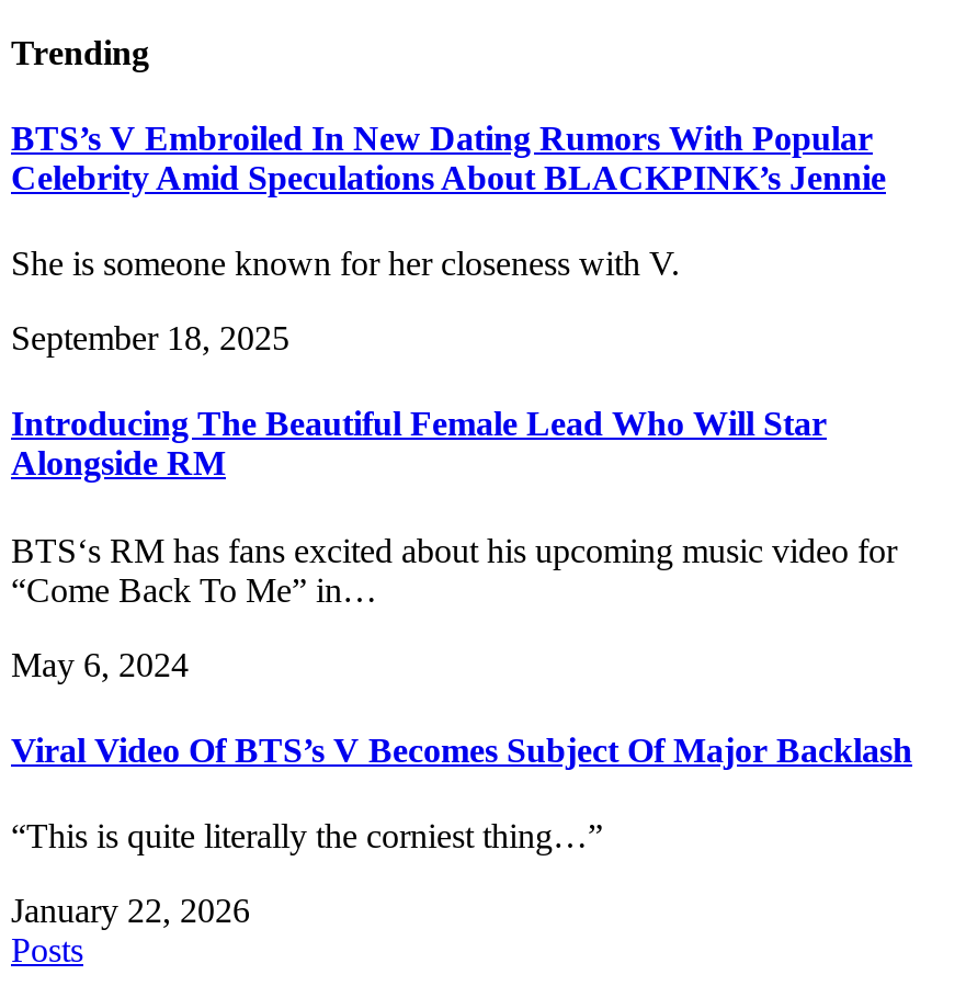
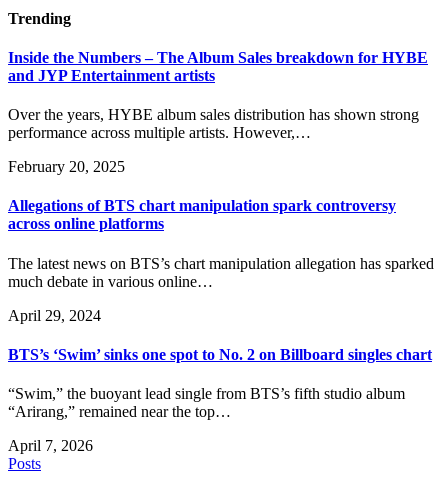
- BTS’s V Embroiled In New Dating Rumors With Popular
- Celebrity Amid Speculations About BLACKPINK’s Jennie
+ Inside the Numbers – The Album Sales breakdown for HYBE
+ and JYP Entertainment artists

- She is someone known for her closeness with V.
+ Over the years, HYBE album sales distribution has shown strong
+ performance across multiple artists. However,…

- September 18, 2025
+ February 20, 2025

- Introducing The Beautiful Female Lead Who Will Star
- Alongside RM
+ Allegations of BTS chart manipulation spark controversy
+ across online platforms

- BTS‘s RM has fans excited about his upcoming music video for
- “Come Back To Me” in…
+ The latest news on BTS’s chart manipulation allegation has sparked
+ much debate in various online…

- May 6, 2024
+ April 29, 2024

- Viral Video Of BTS’s V Becomes Subject Of Major Backlash
+ BTS’s ‘Swim’ sinks one spot to No. 2 on Billboard singles chart

- “This is quite literally the corniest thing…”
+ “Swim,” the buoyant lead single from BTS’s fifth studio album
+ “Arirang,” remained near the top…

- January 22, 2026
+ April 7, 2026
